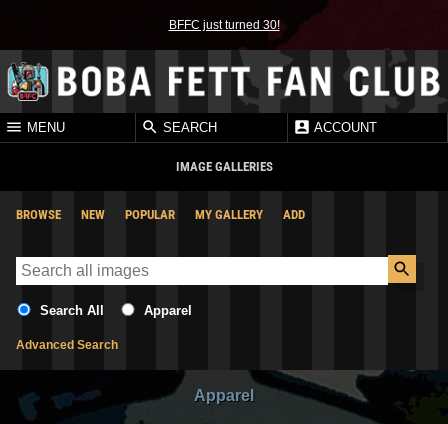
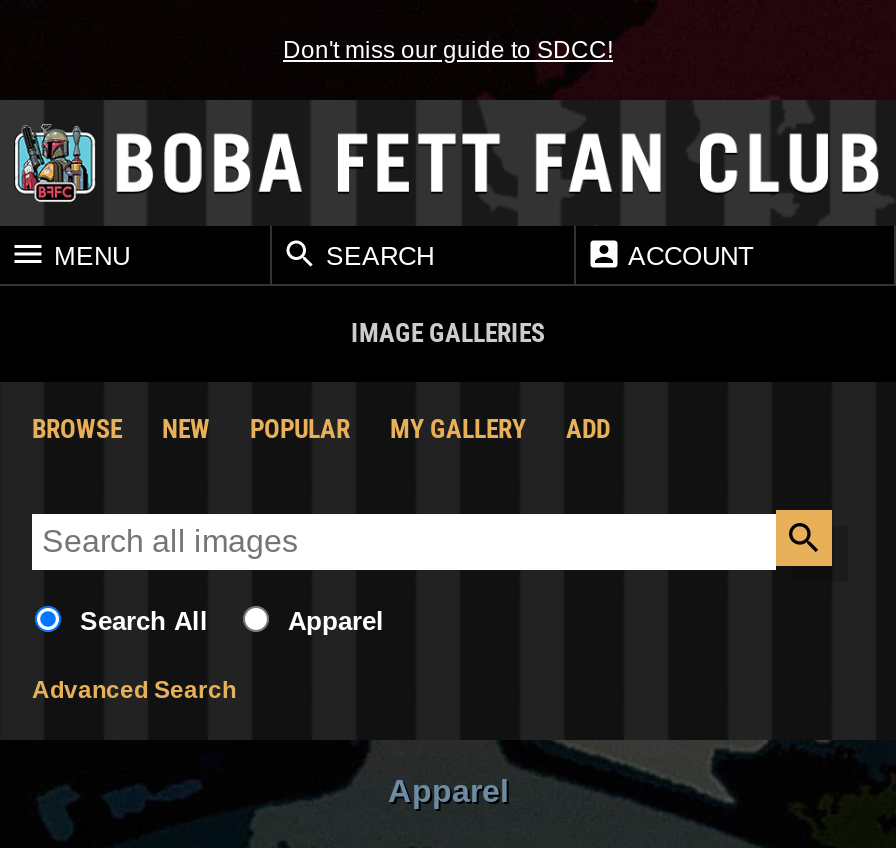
- BFFC just turned 30!
+ Don't miss our guide to SDCC!
